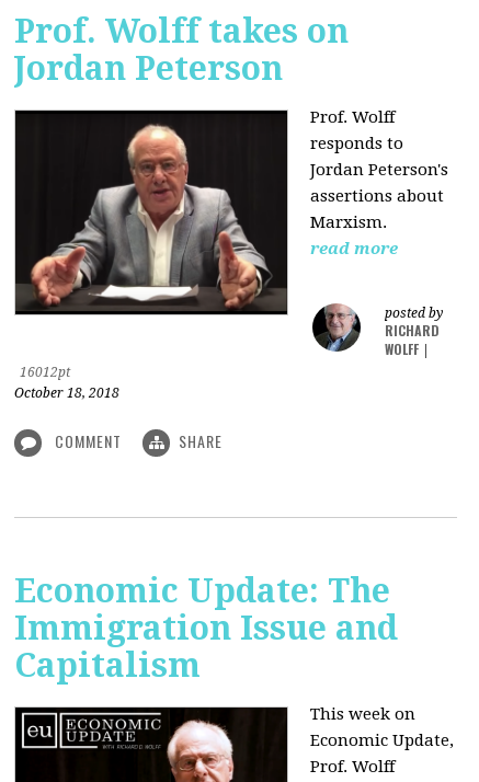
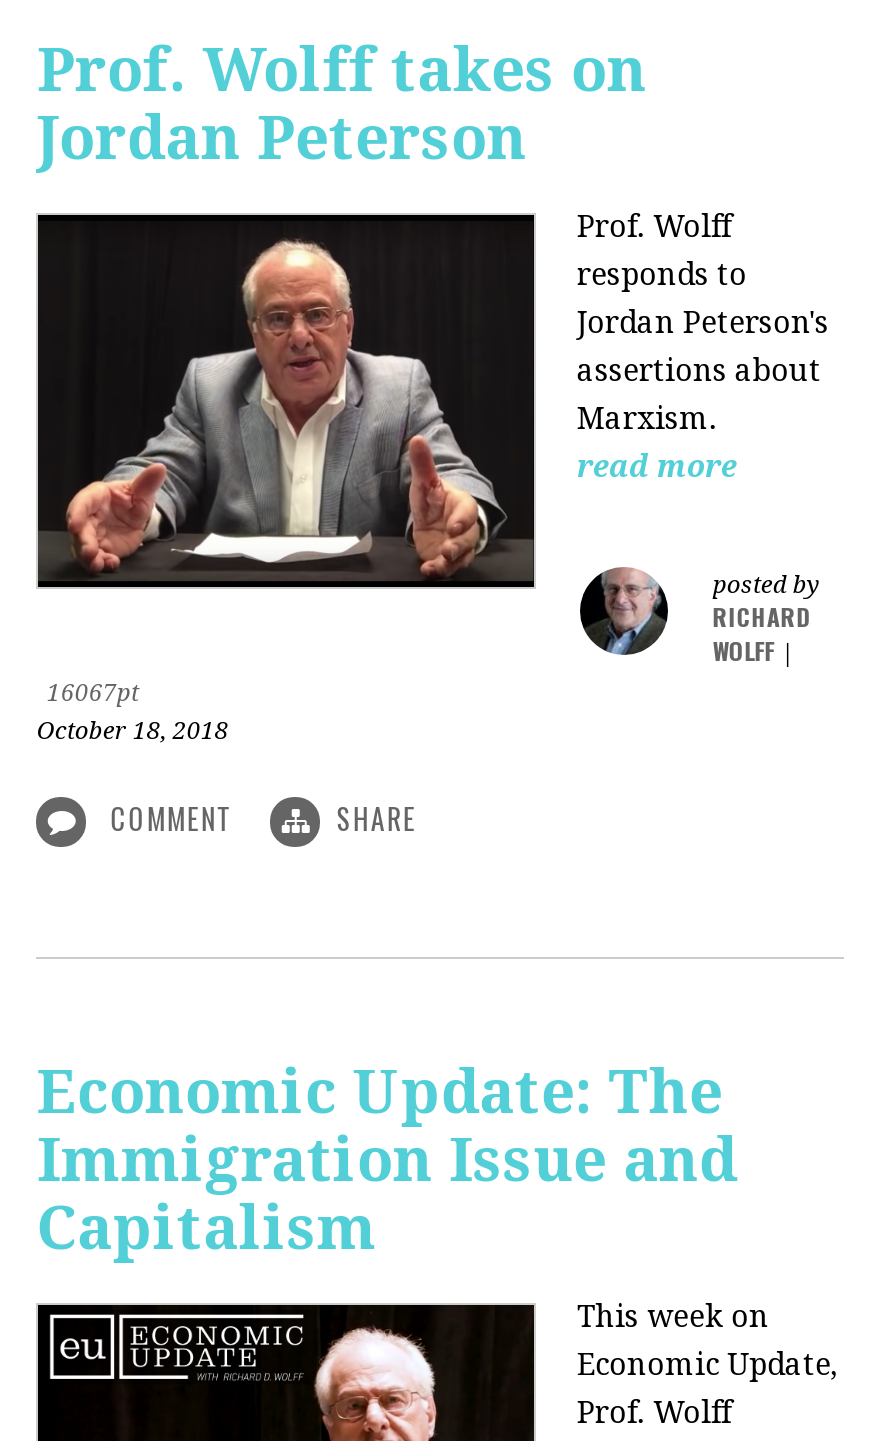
- 16012pt
+ 16067pt
